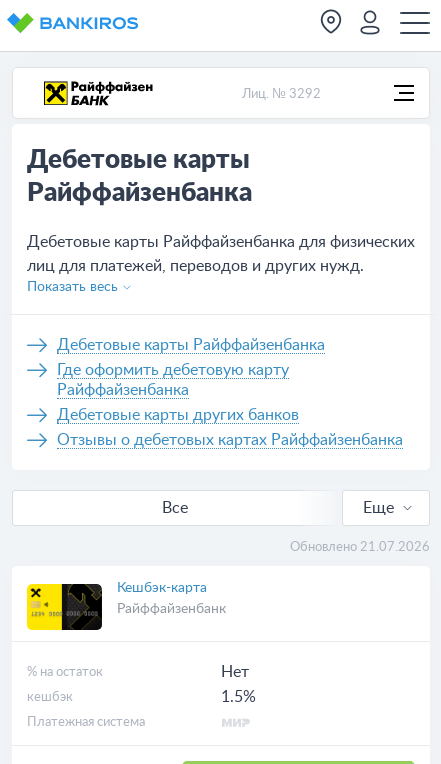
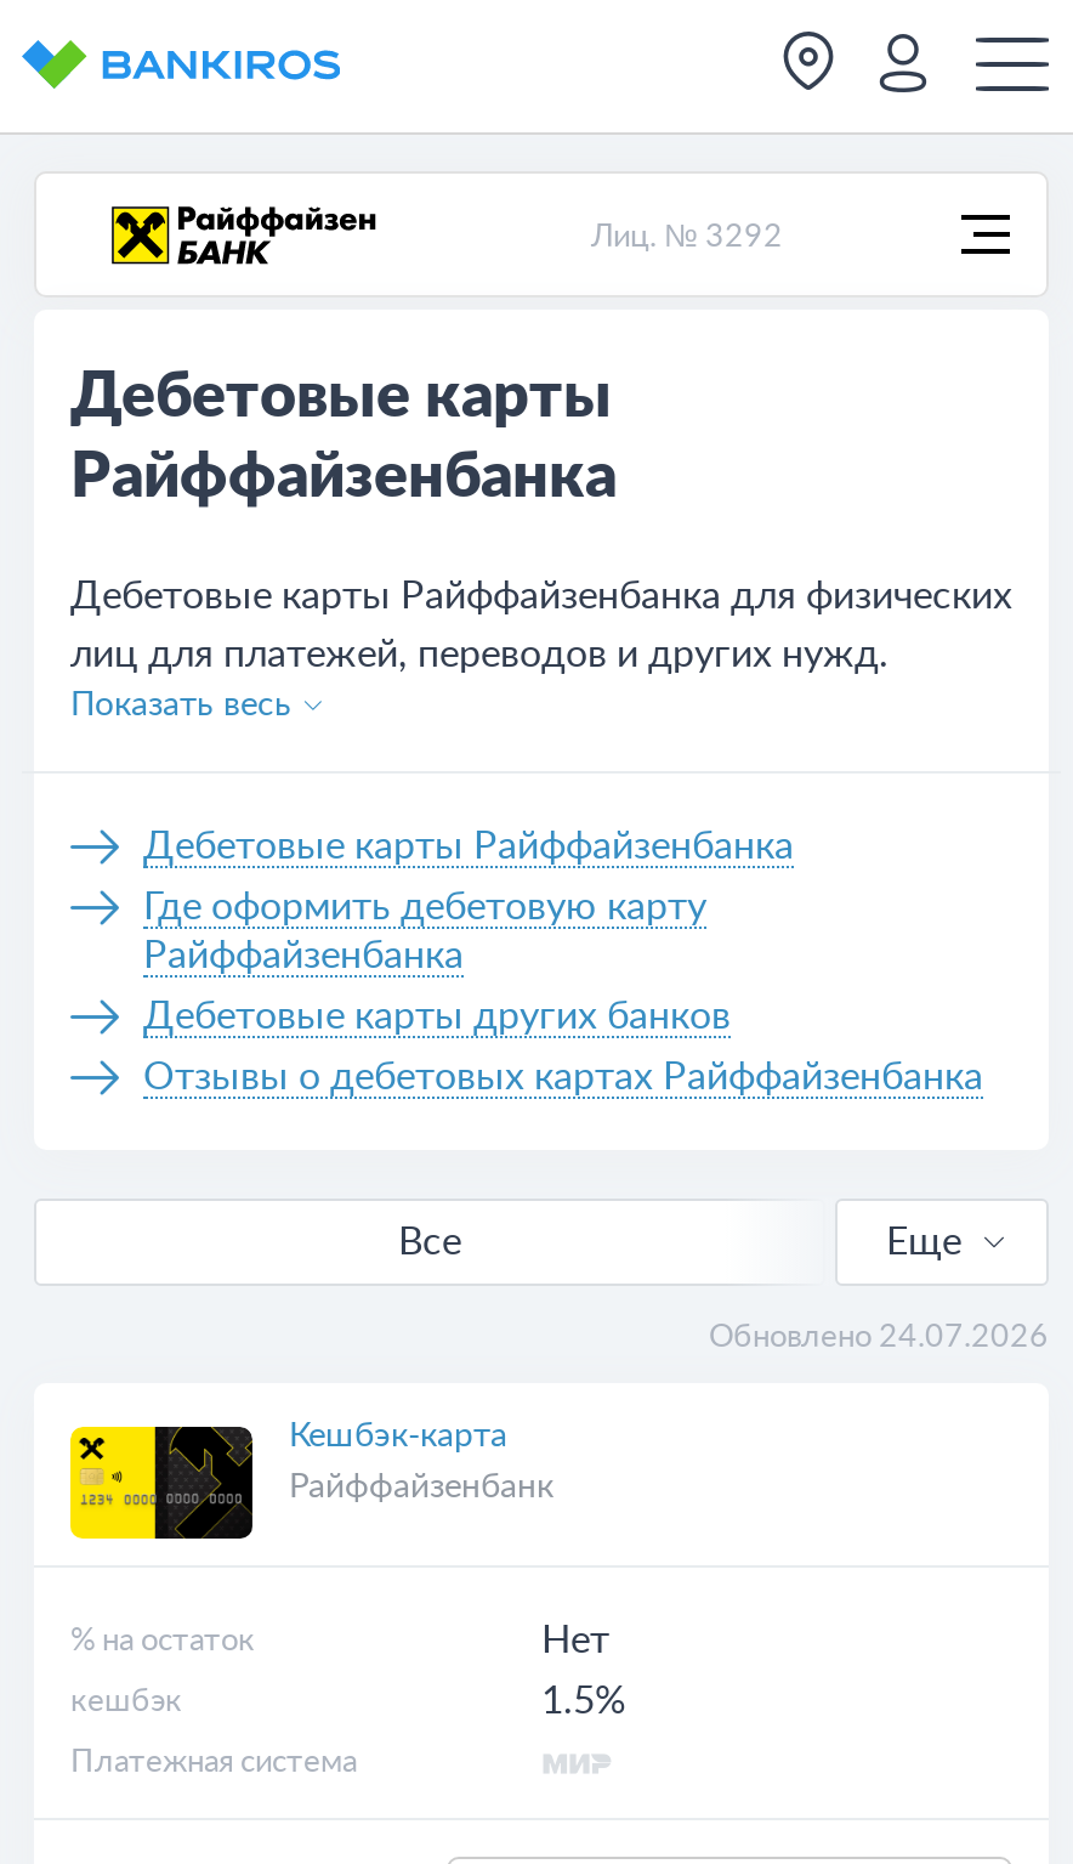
- Обновлено 21.07.2026
+ Обновлено 24.07.2026
